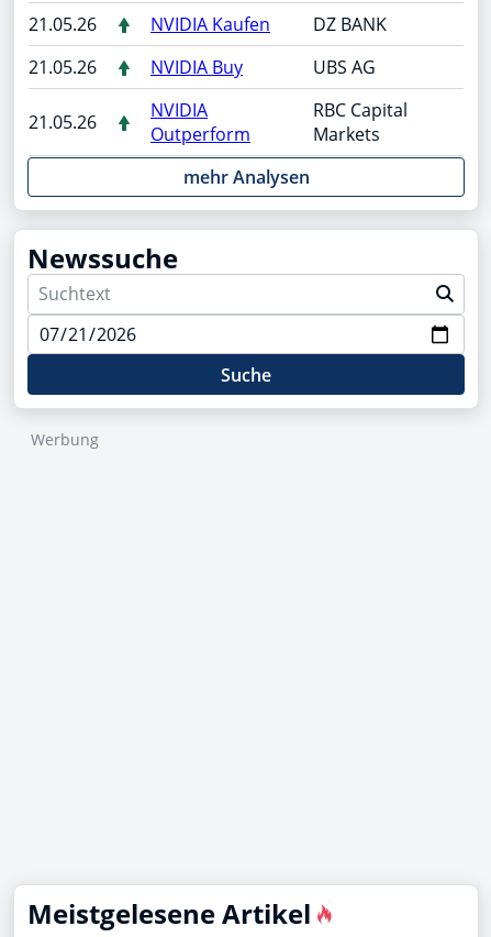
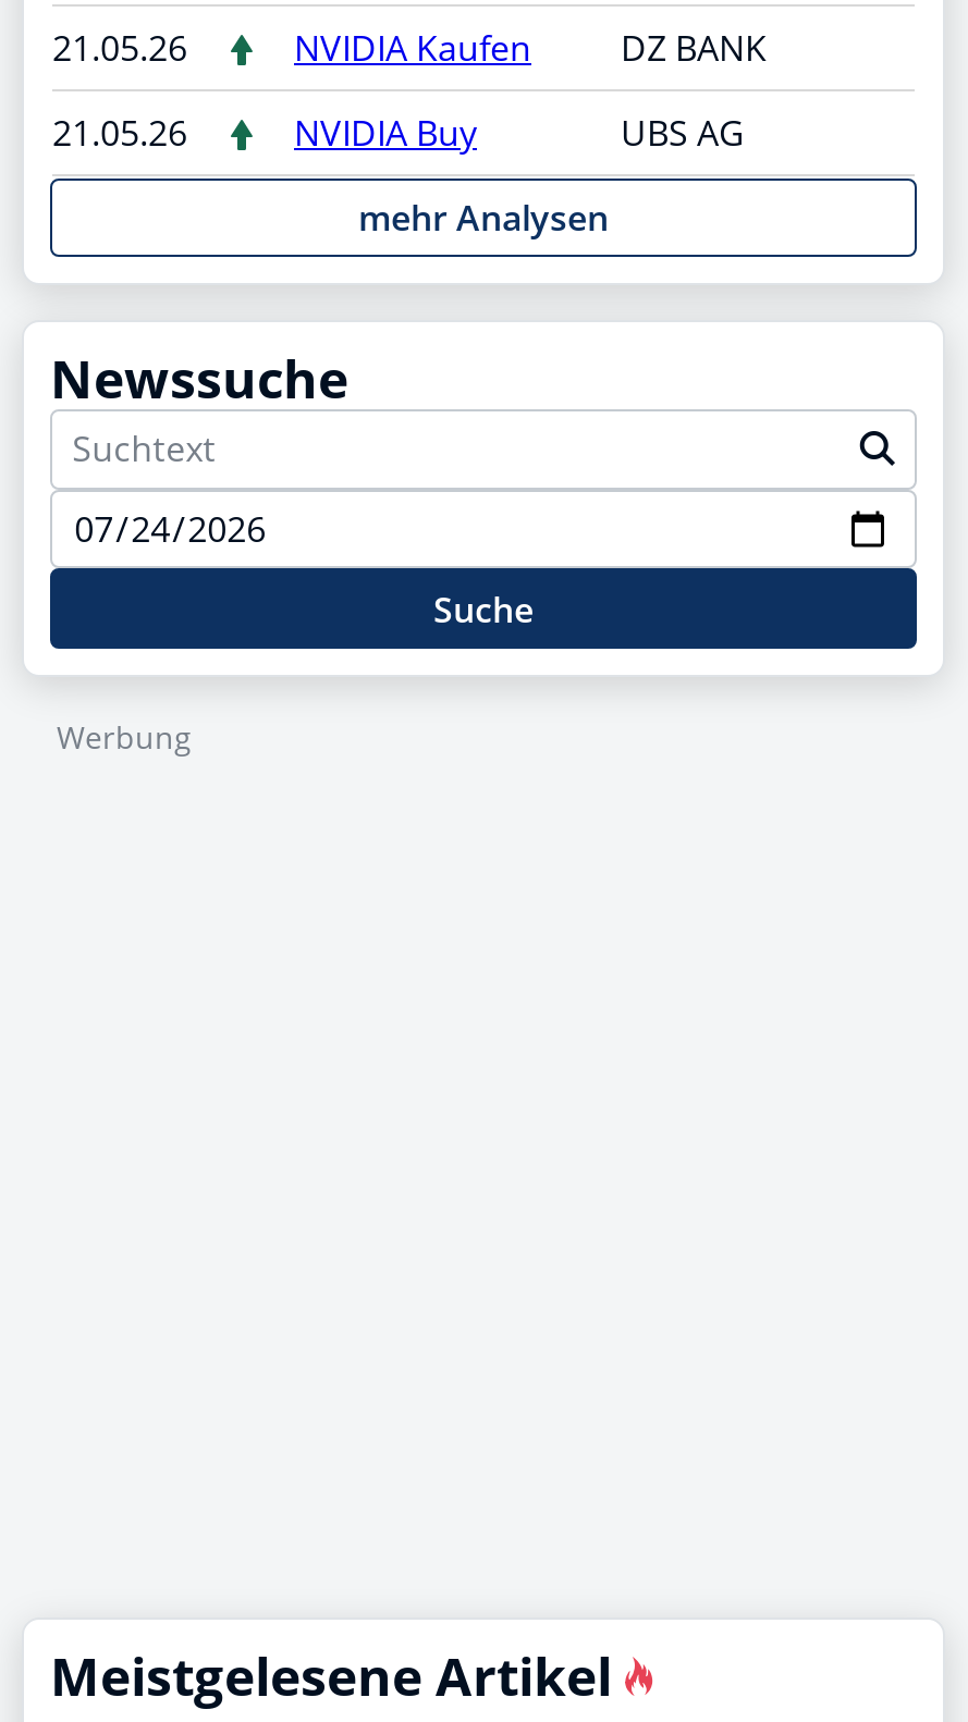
- 21.05.26
- NVIDIA
- Outperform

- RBC Capital
- Markets
